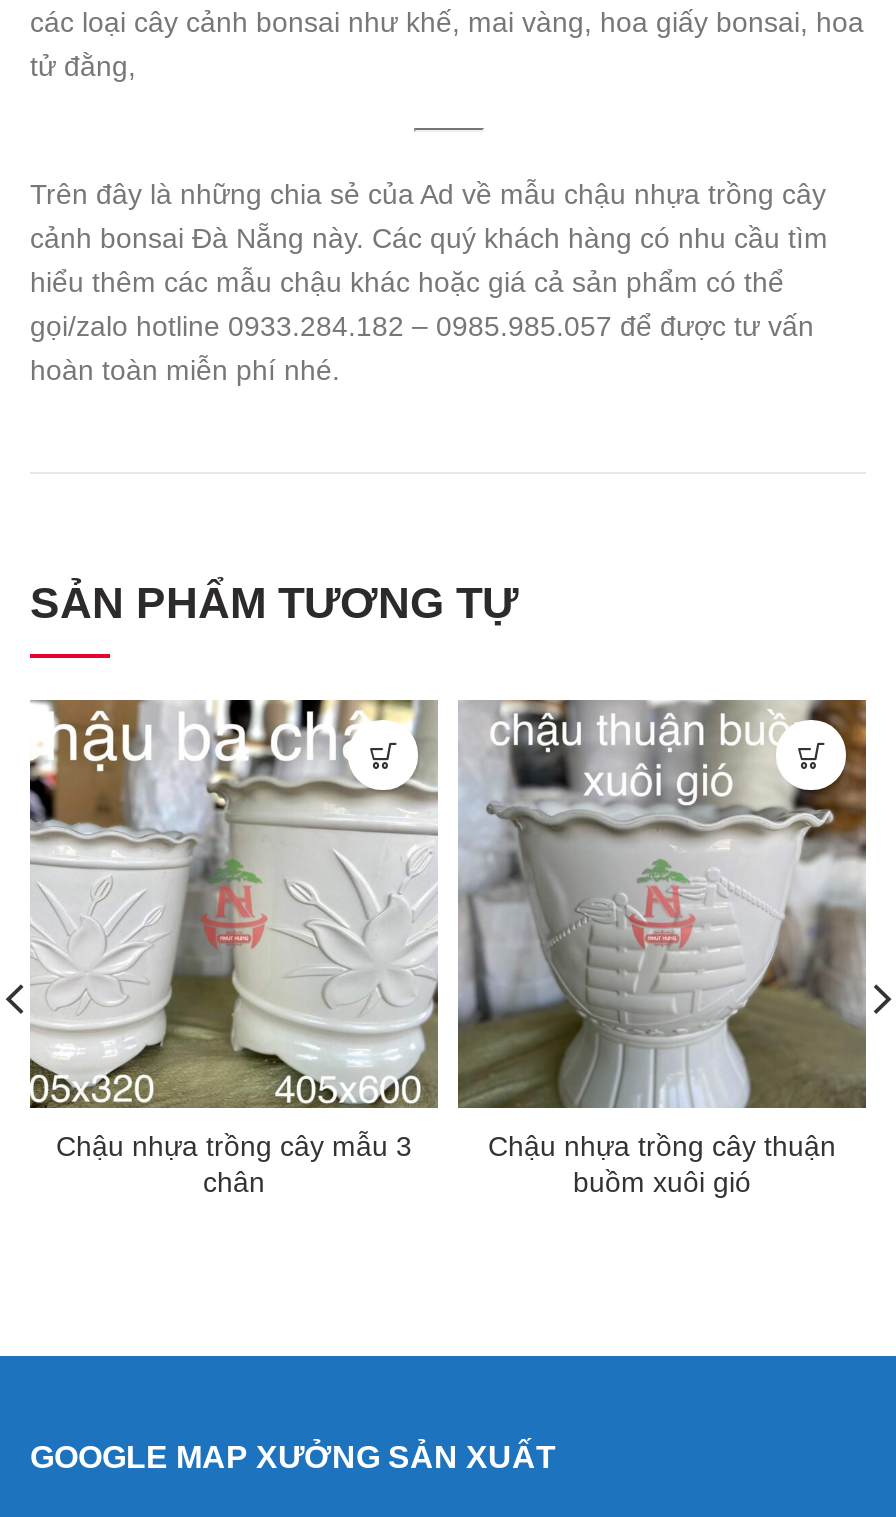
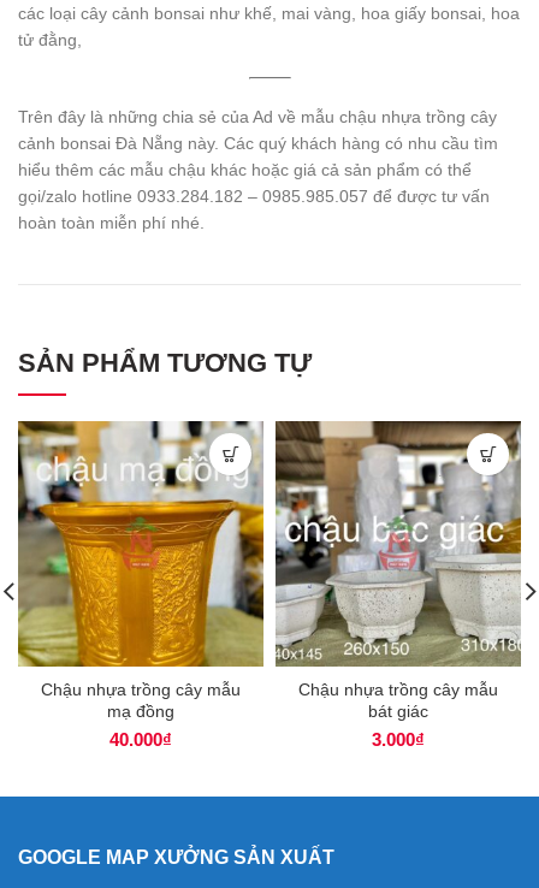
- [image]
- Chậu nhựa trồng cây mẫu 3
- chân
+ [image]
+ Chậu nhựa trồng cây mẫu
+ mạ đồng
+ 40.000₫

- [image]
- Chậu nhựa trồng cây thuận
- buồm xuôi gió
+ [image]
+ Chậu nhựa trồng cây mẫu
+ bát giác
+ 3.000₫
